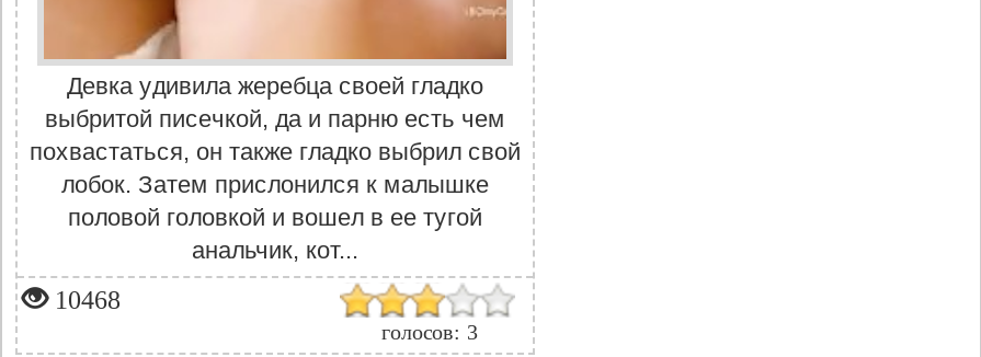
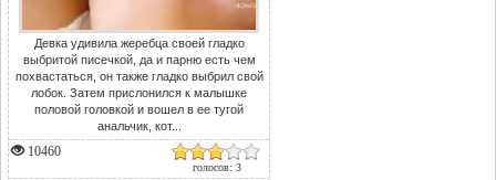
- 10468
+ 10460
